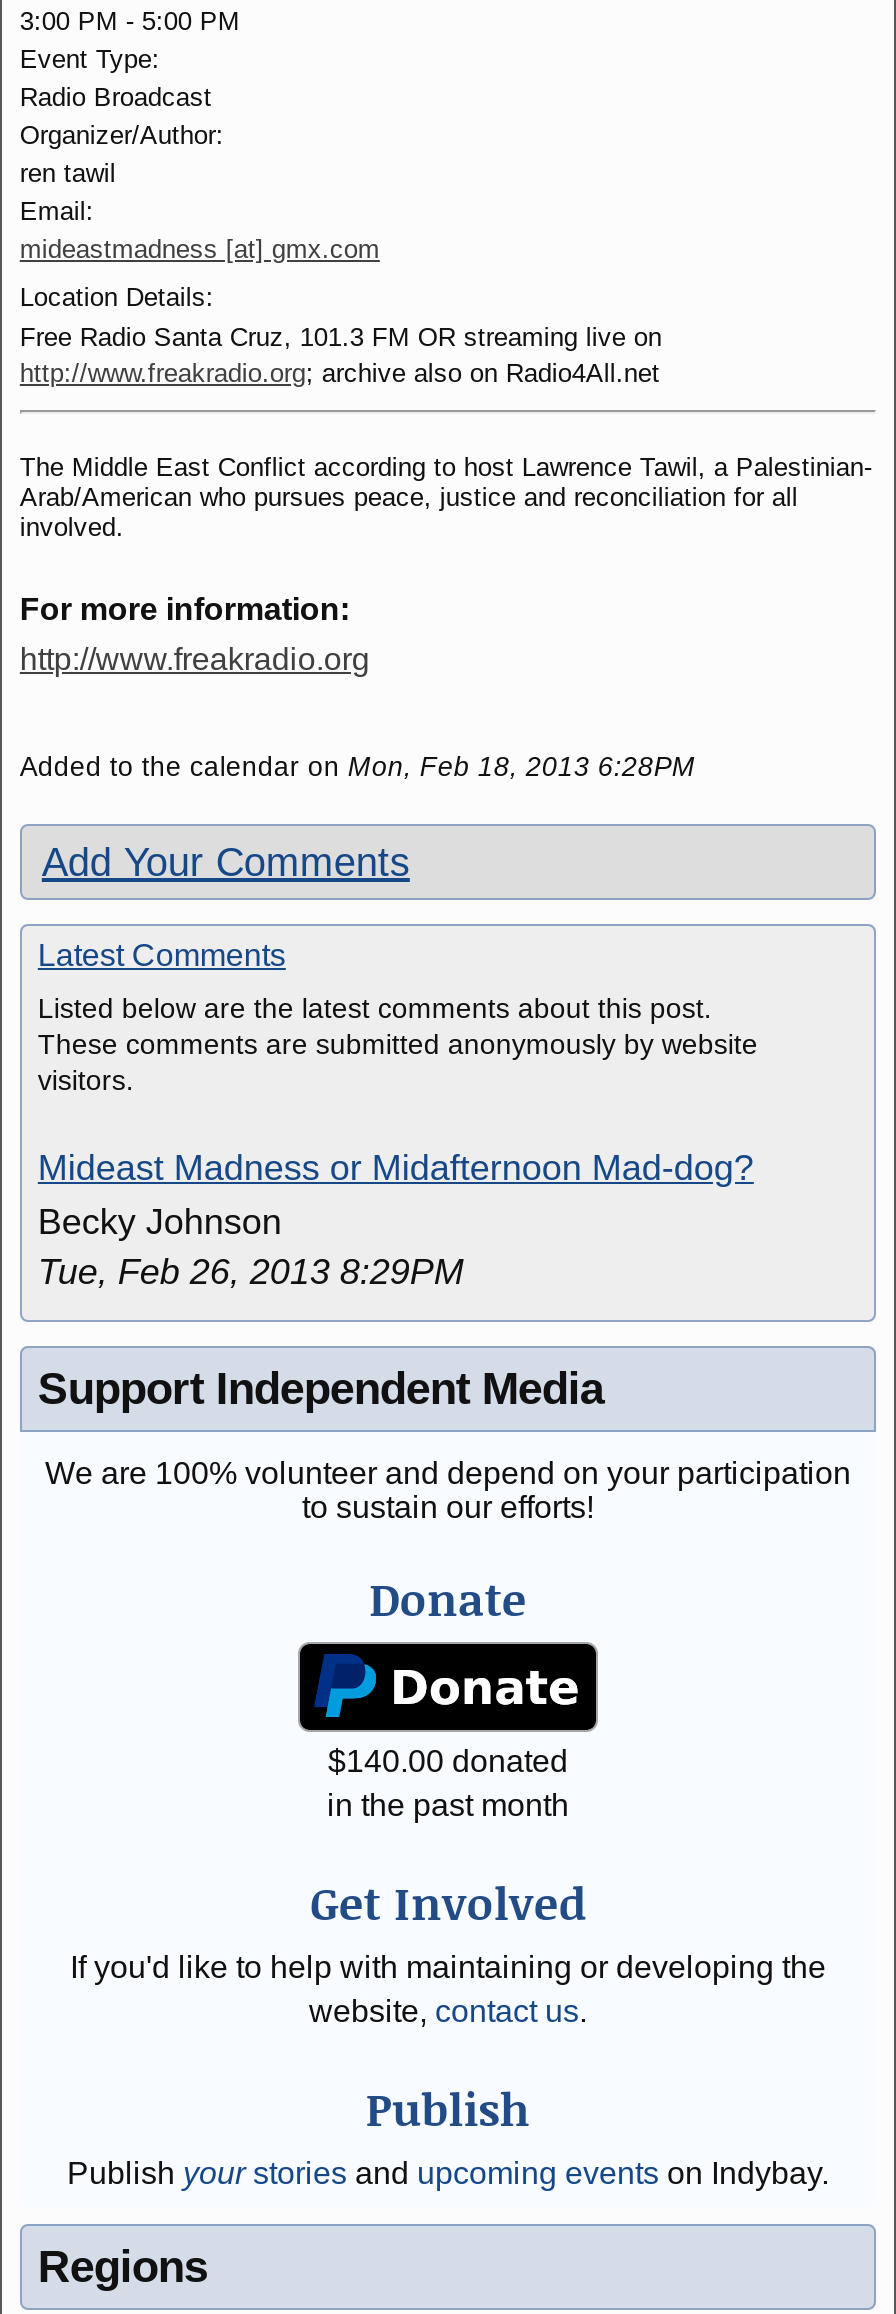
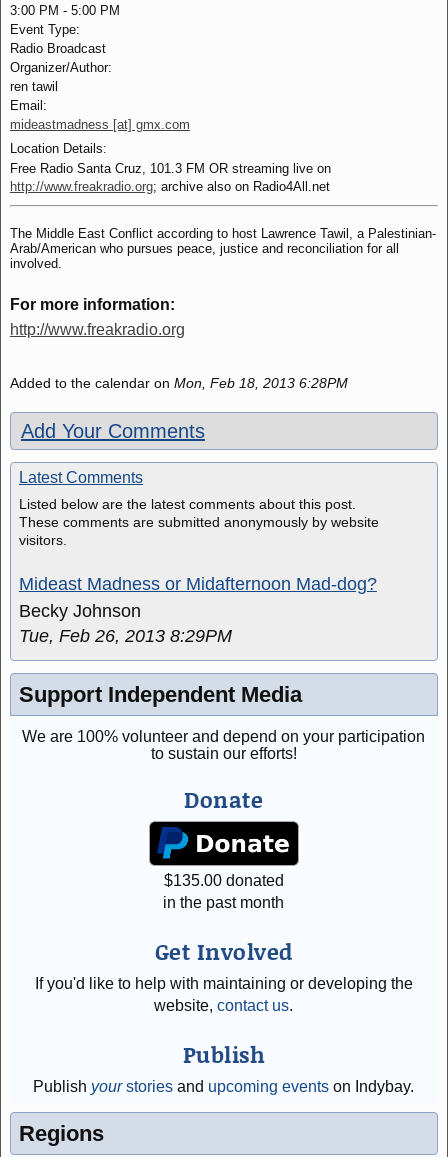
- $140.00 donated
+ $135.00 donated
